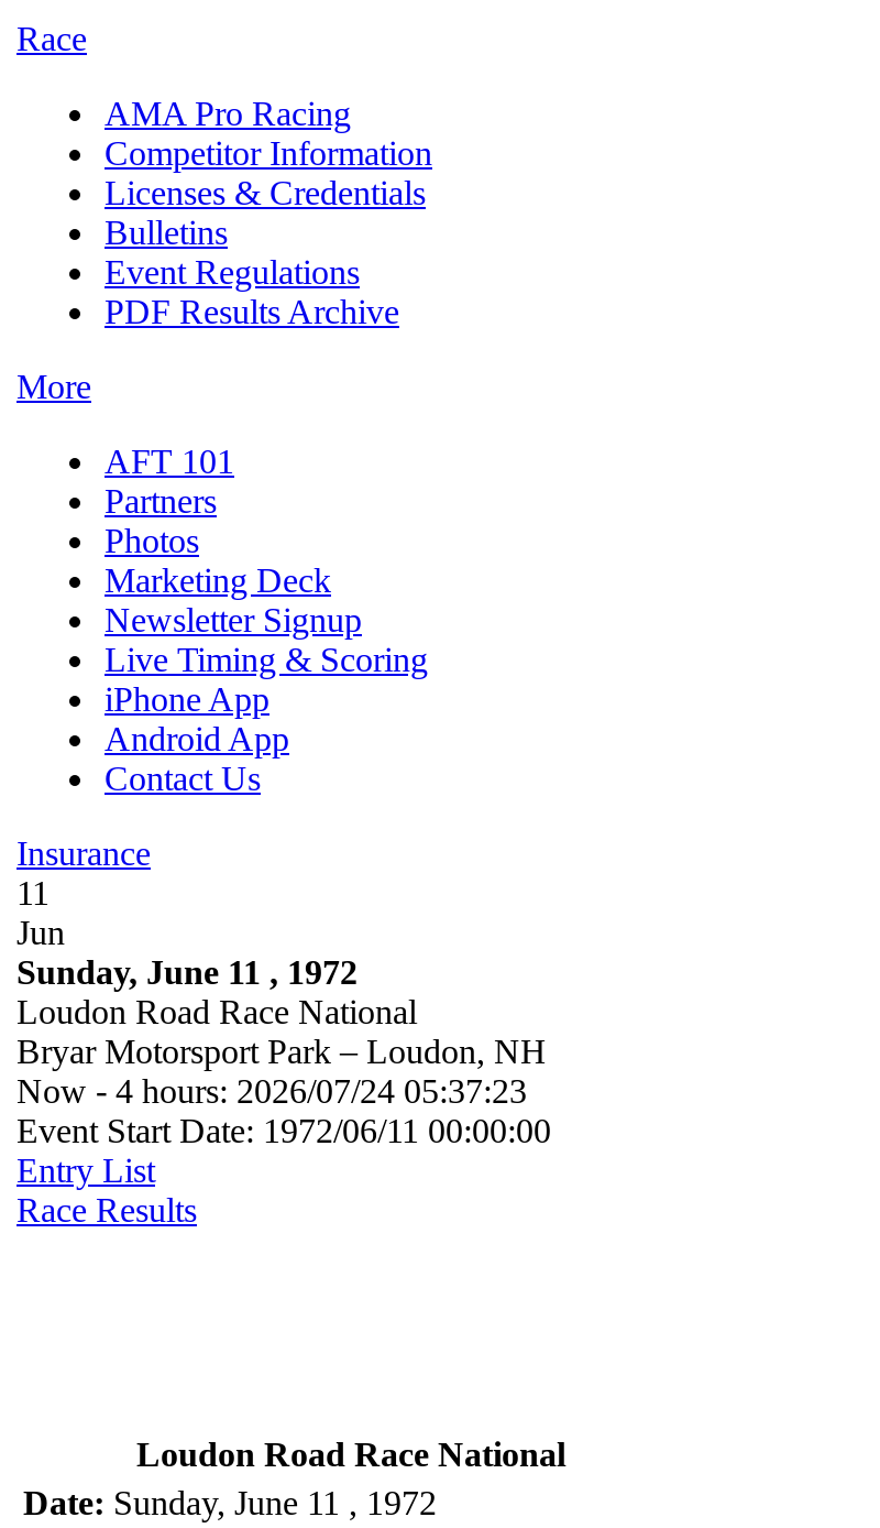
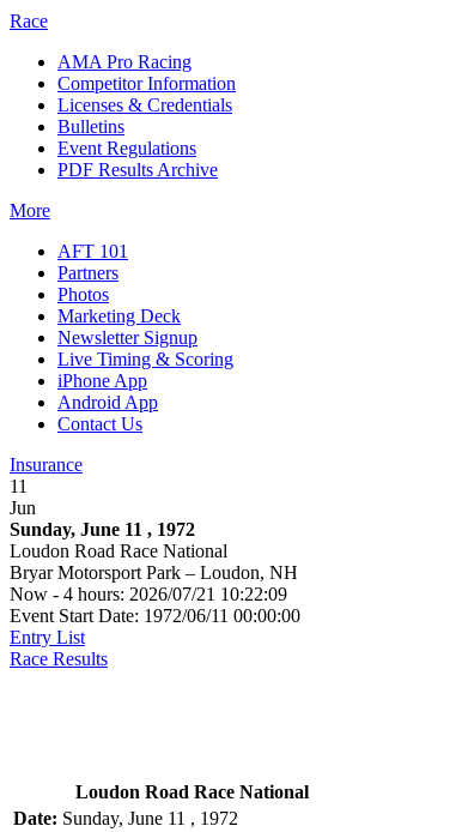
- Now - 4 hours: 2026/07/24 05:37:23
+ Now - 4 hours: 2026/07/21 10:22:09
